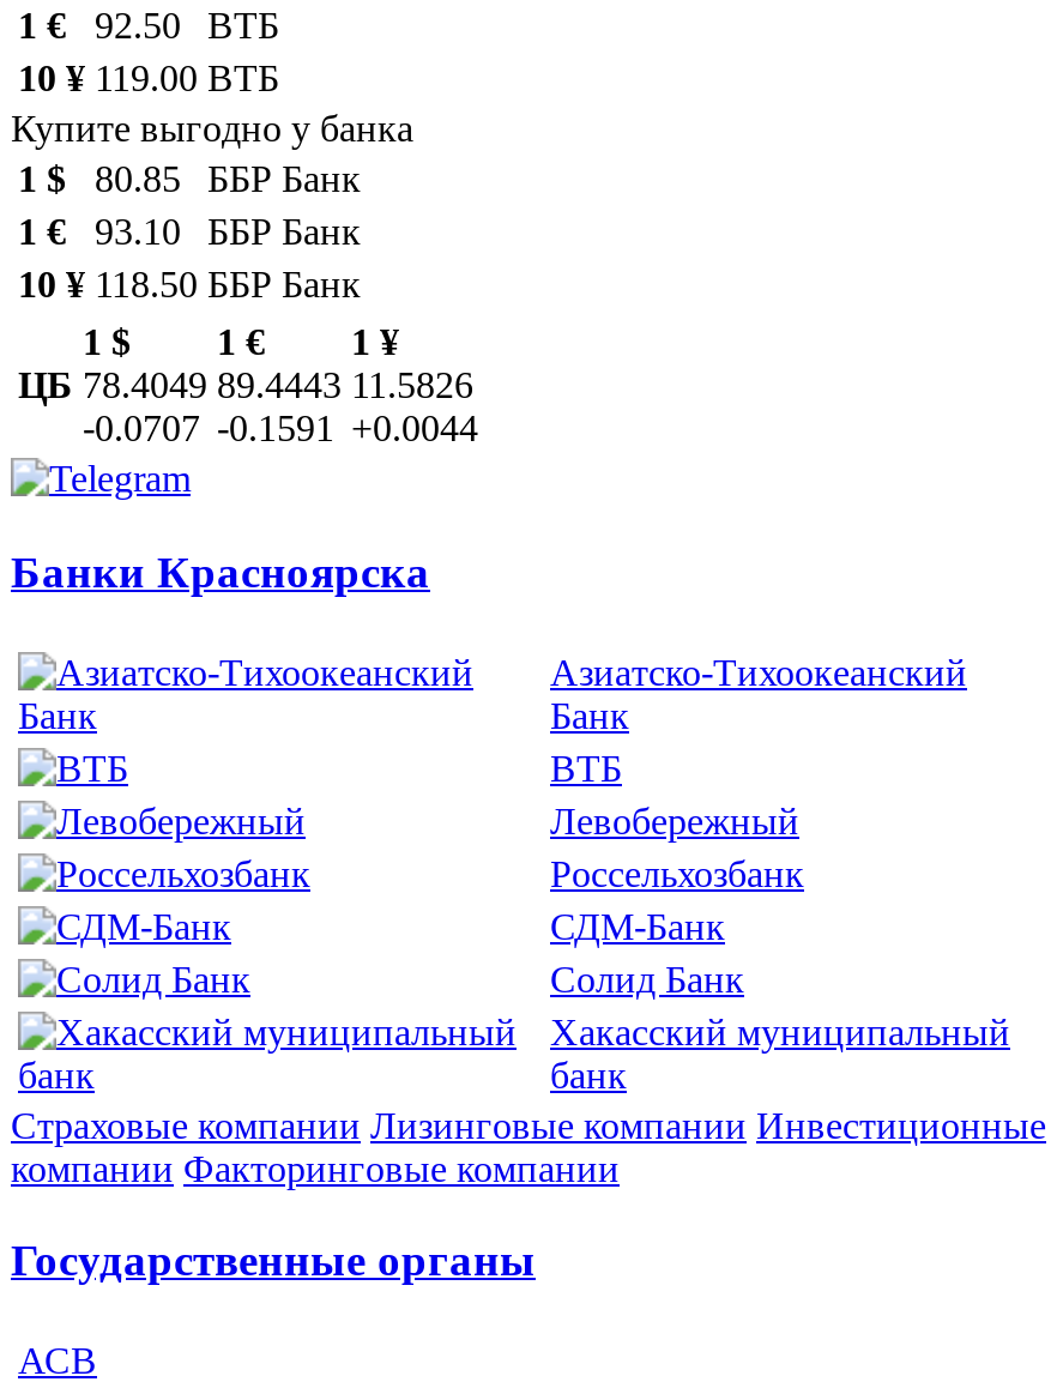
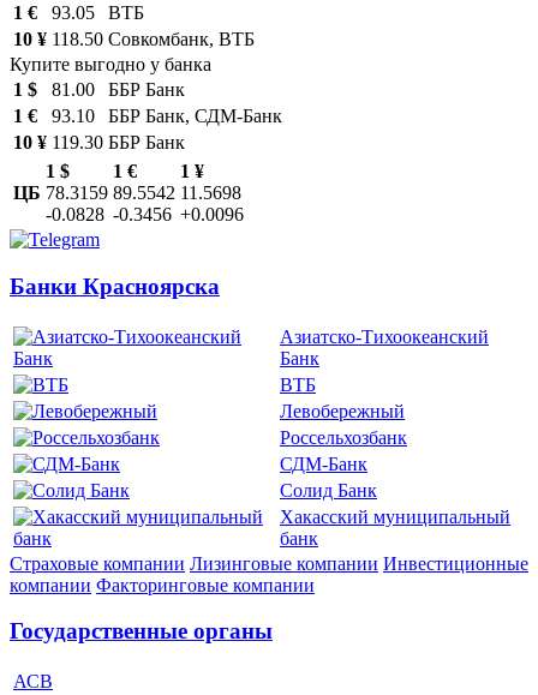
- 1 € 92.50 ВТБ
+ 1 € 93.05 ВТБ

- 10 ¥ 119.00 ВТБ
+ 10 ¥ 118.50 Совкомбанк, ВТБ

- 1 $ 80.85 ББР Банк
+ 1 $ 81.00 ББР Банк

- ББР Банк
- 10 ¥ 118.50 ББР Банк
+ ББР Банк, СДМ-Банк
+ 10 ¥ 119.30 ББР Банк

- 78.4049
+ 78.3159

- 89.4443
+ 89.5542

- 11.5826
+ 11.5698

- -0.0707
+ -0.0828

- -0.1591
+ -0.3456

- +0.0044
+ +0.0096
